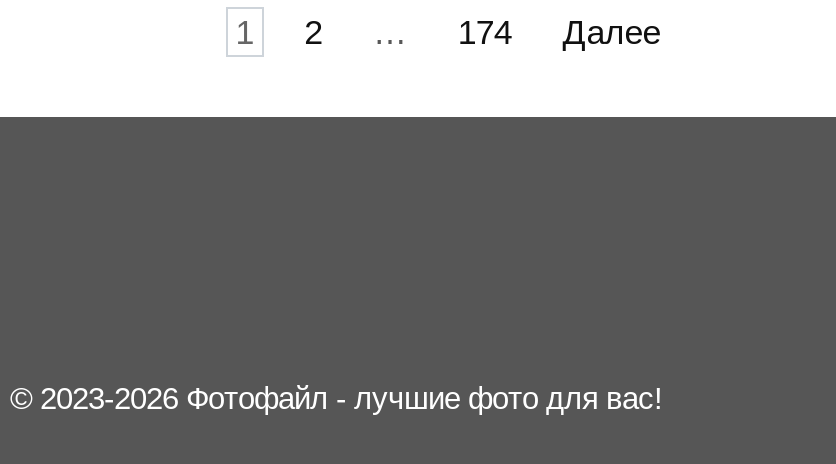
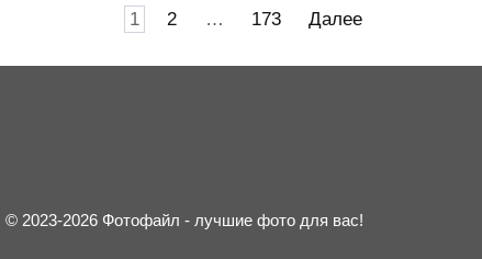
- 174
+ 173
